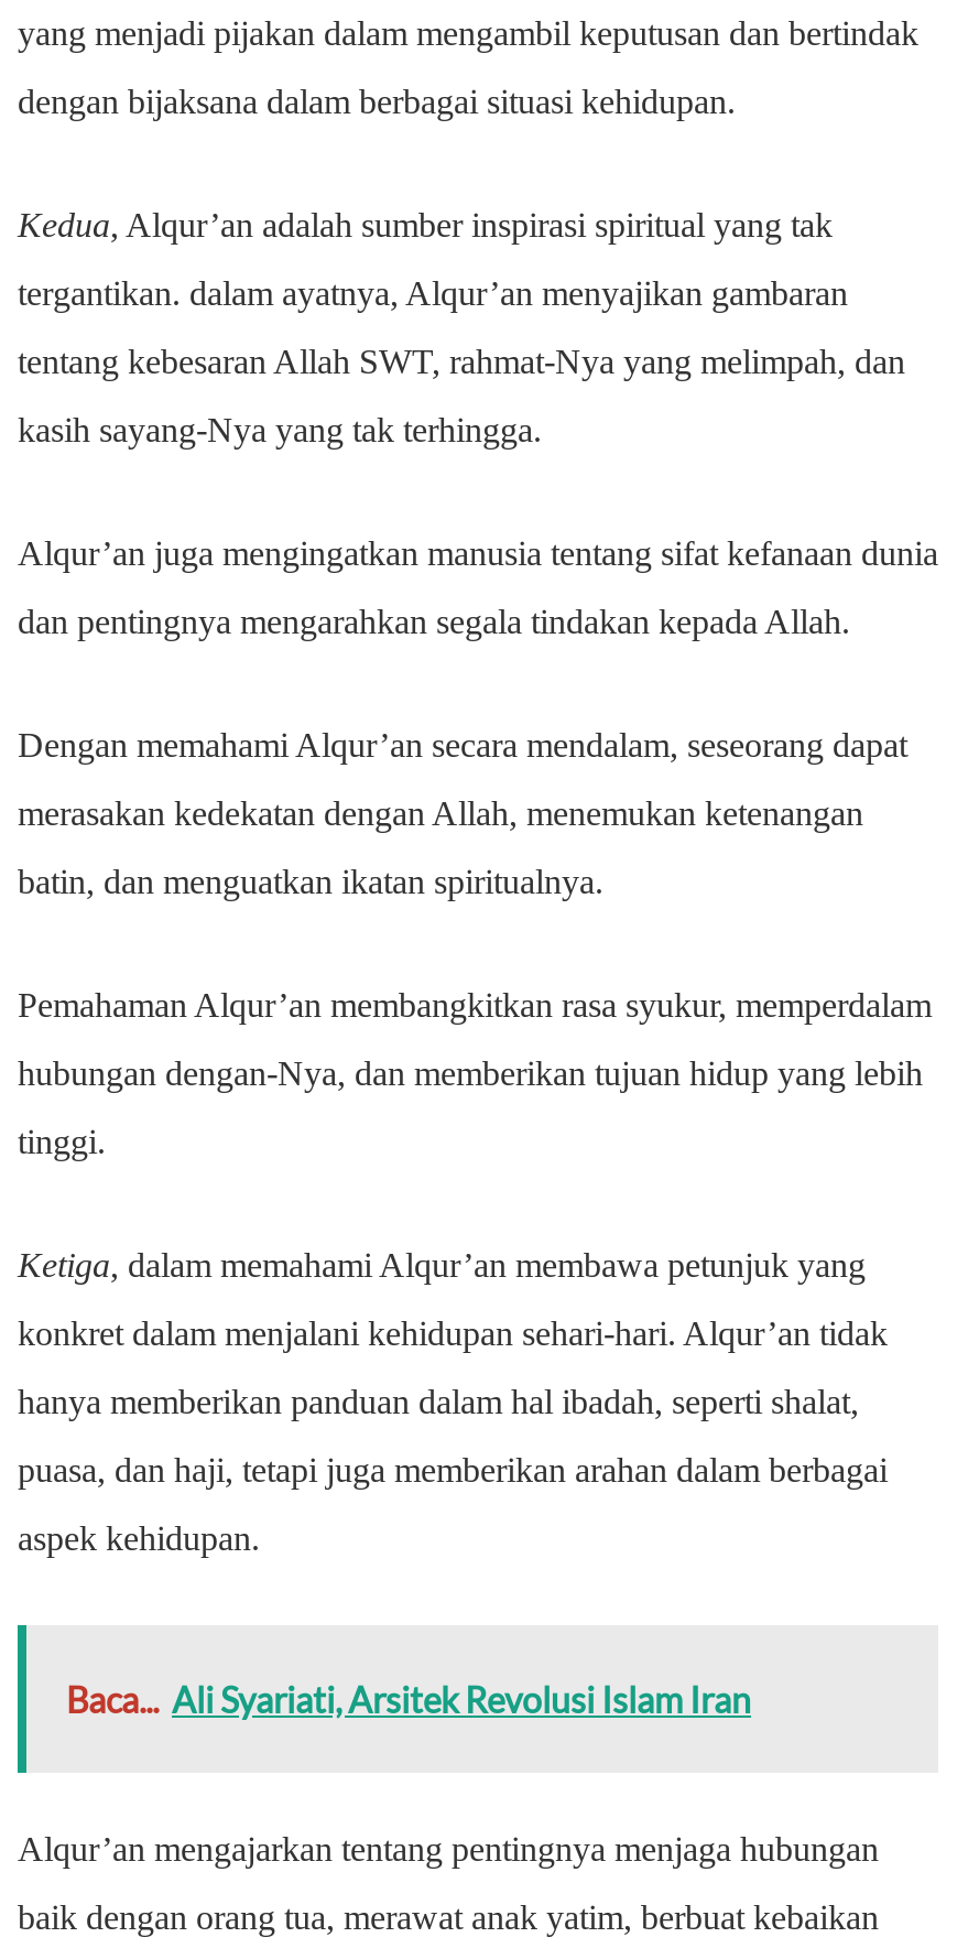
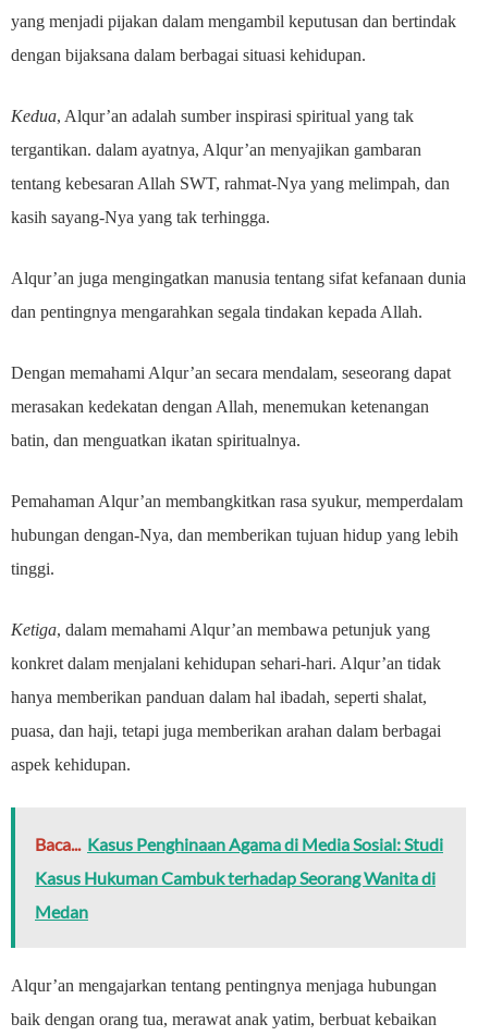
- Baca... Ali Syariati, Arsitek Revolusi Islam Iran
+ Baca... Kasus Penghinaan Agama di Media Sosial: Studi
+ Kasus Hukuman Cambuk terhadap Seorang Wanita di
+ Medan
